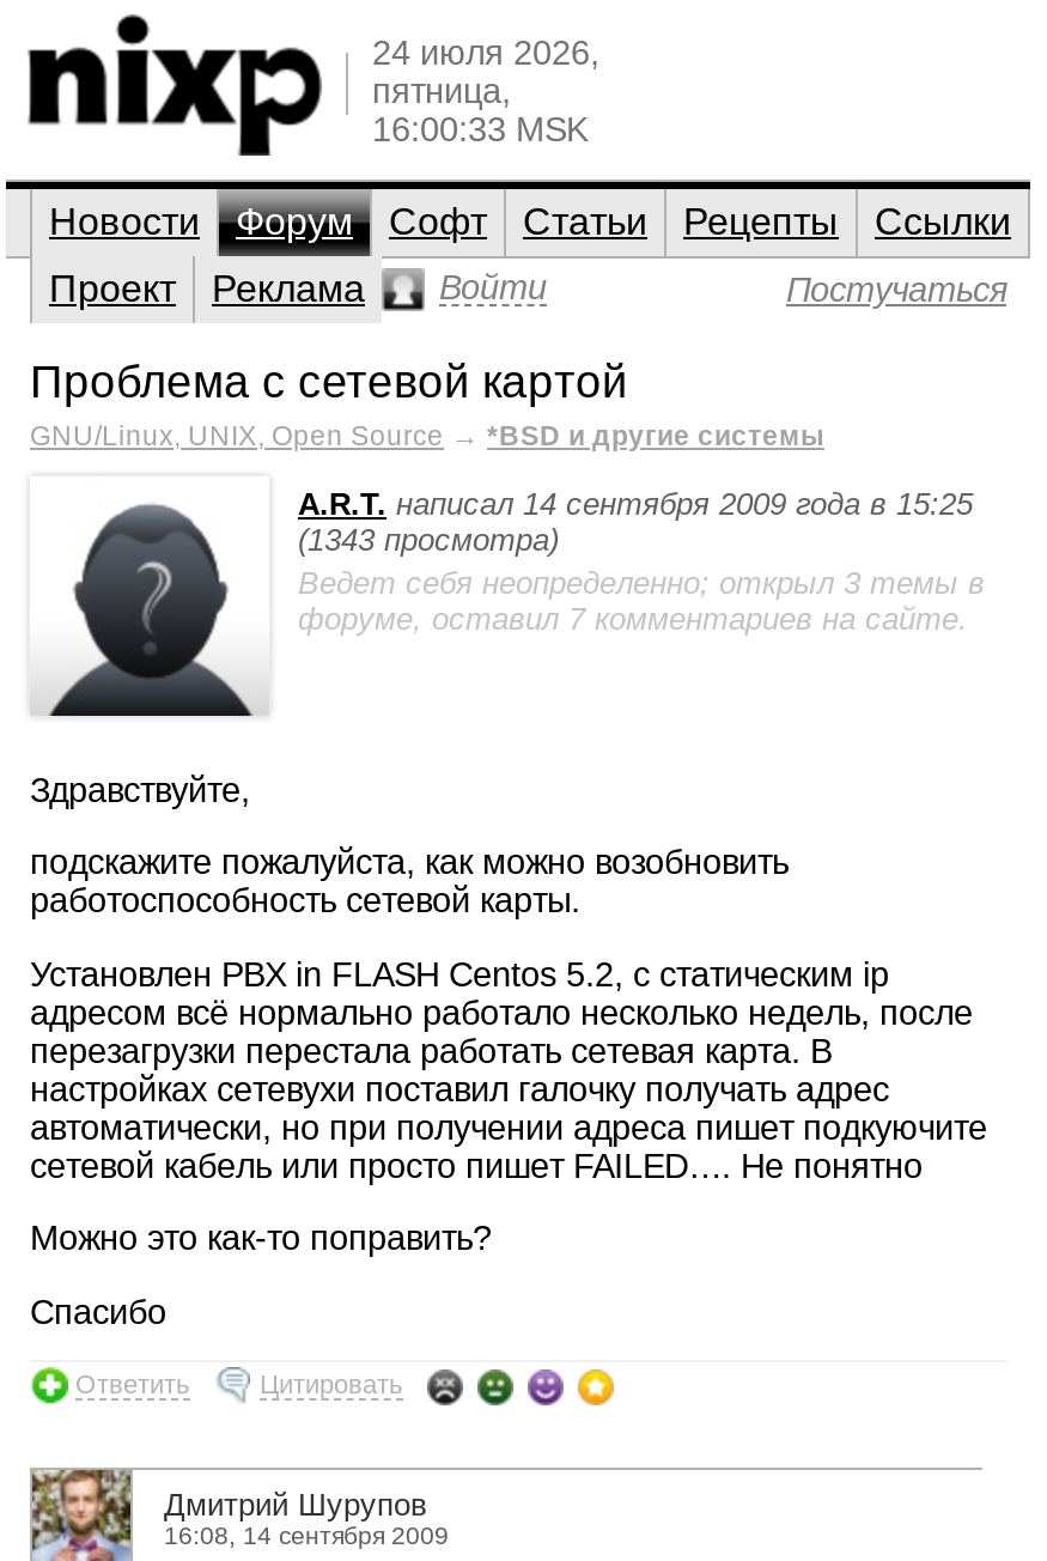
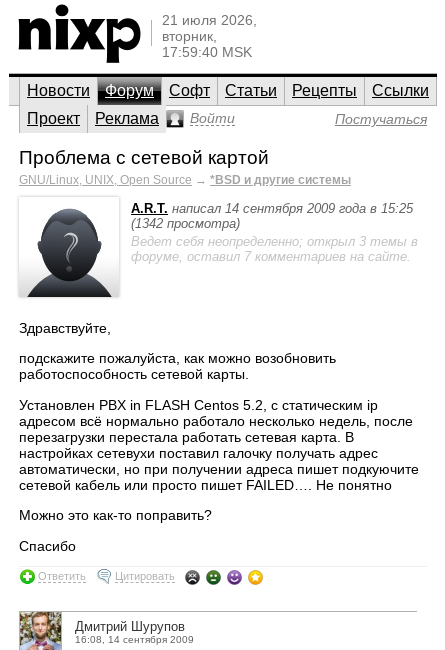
- 24 июля 2026,
- пятница,
- 16:00:33 MSK
+ 21 июля 2026,
+ вторник,
+ 17:59:40 MSK

- (1343 просмотра)
+ (1342 просмотра)
